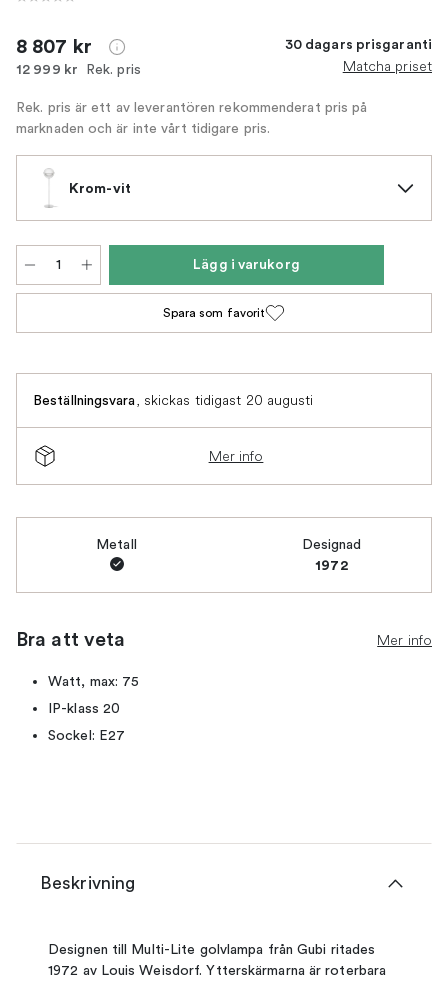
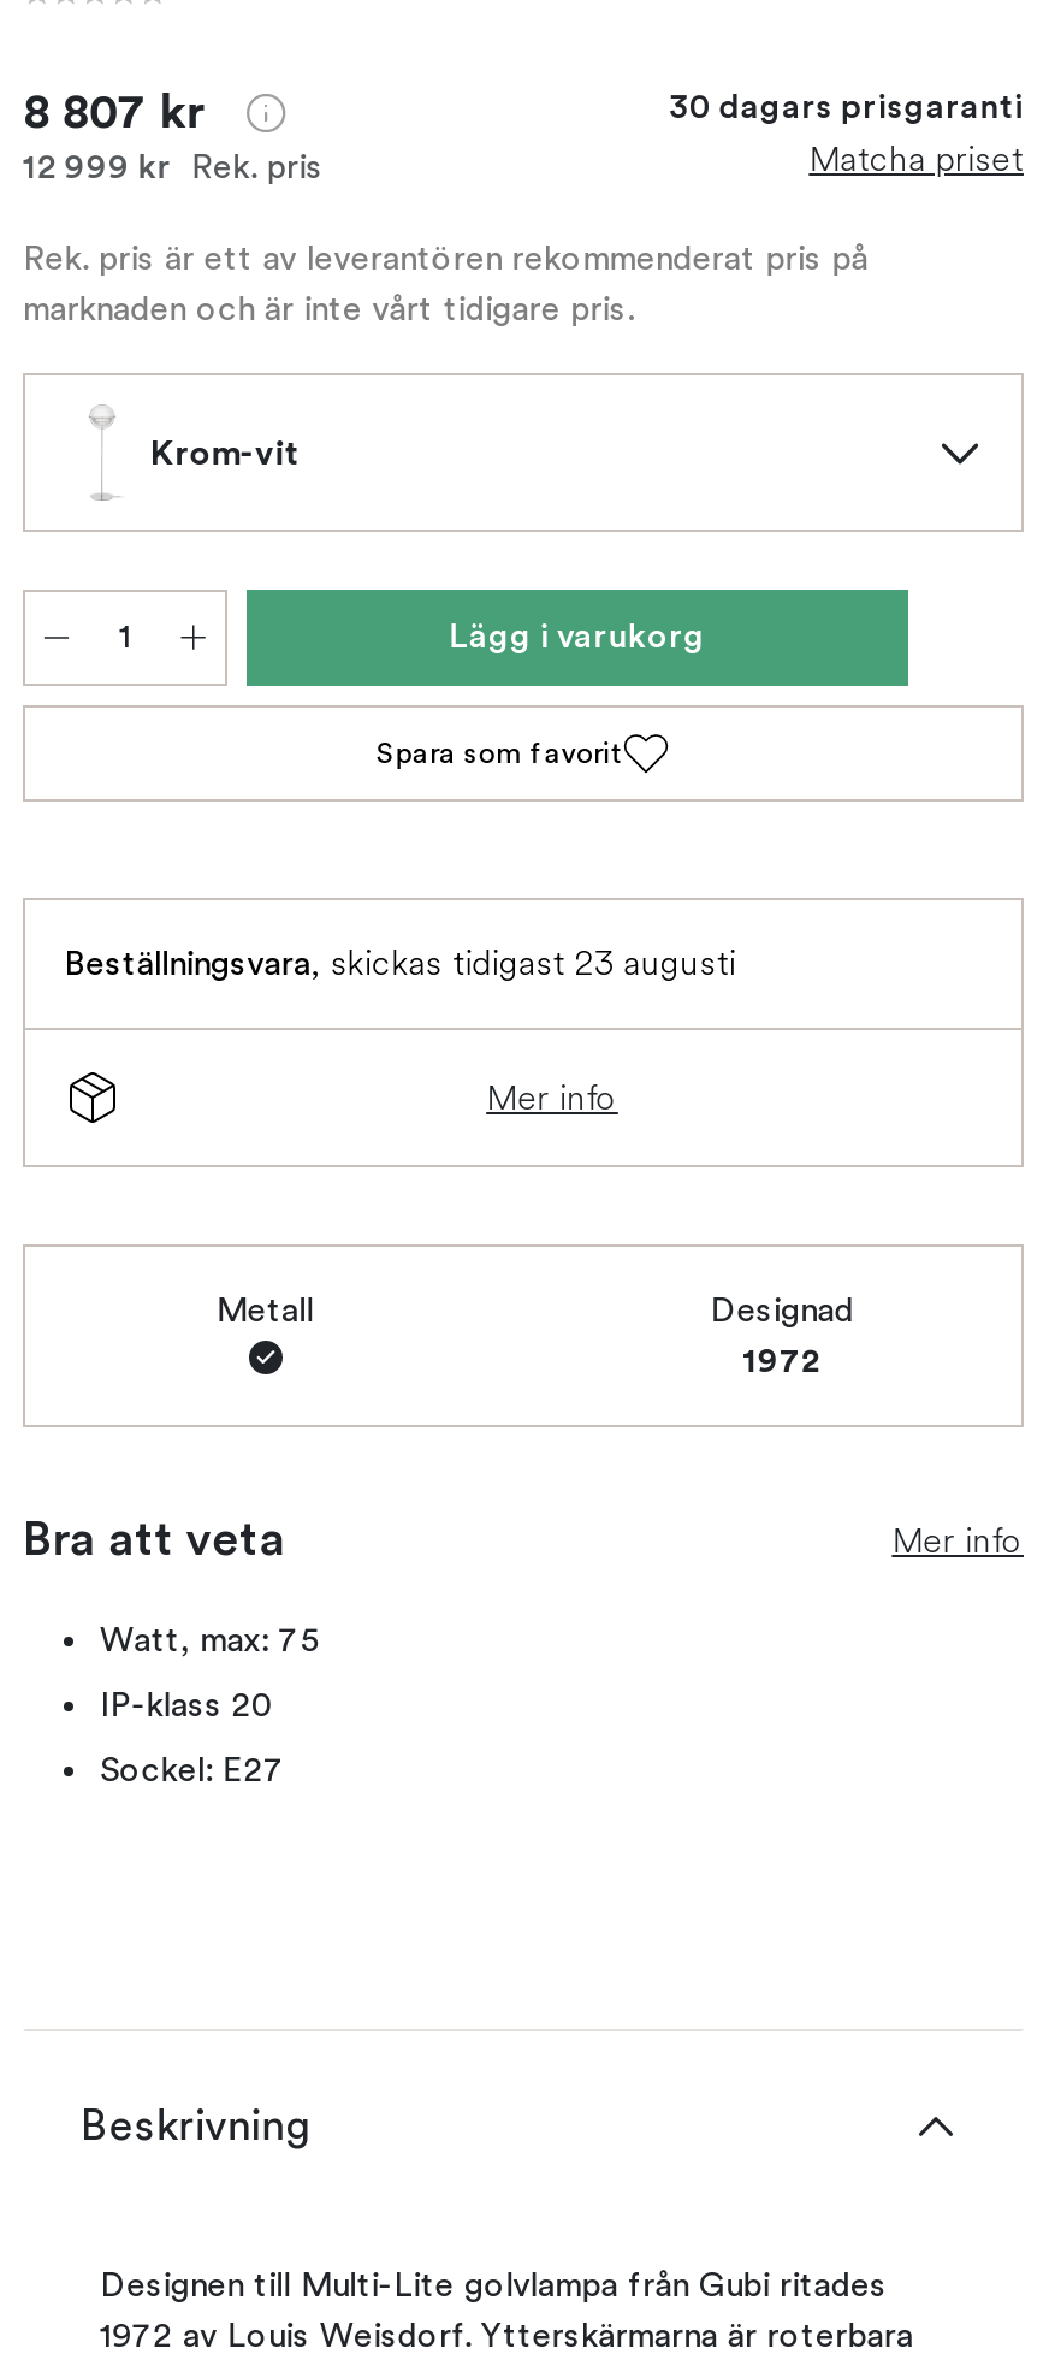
- Beställningsvara, skickas tidigast 20 augusti
+ Beställningsvara, skickas tidigast 23 augusti
